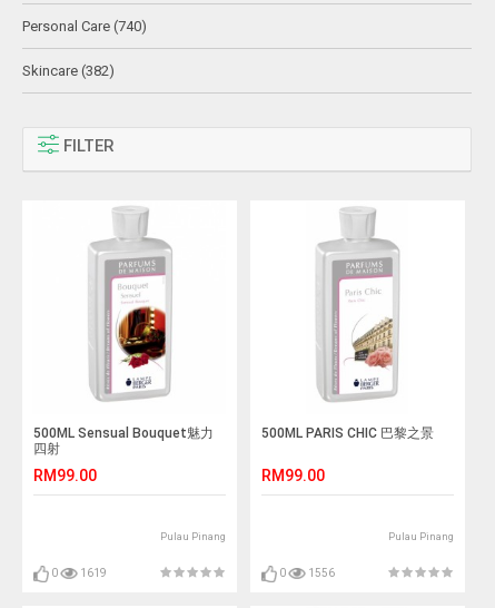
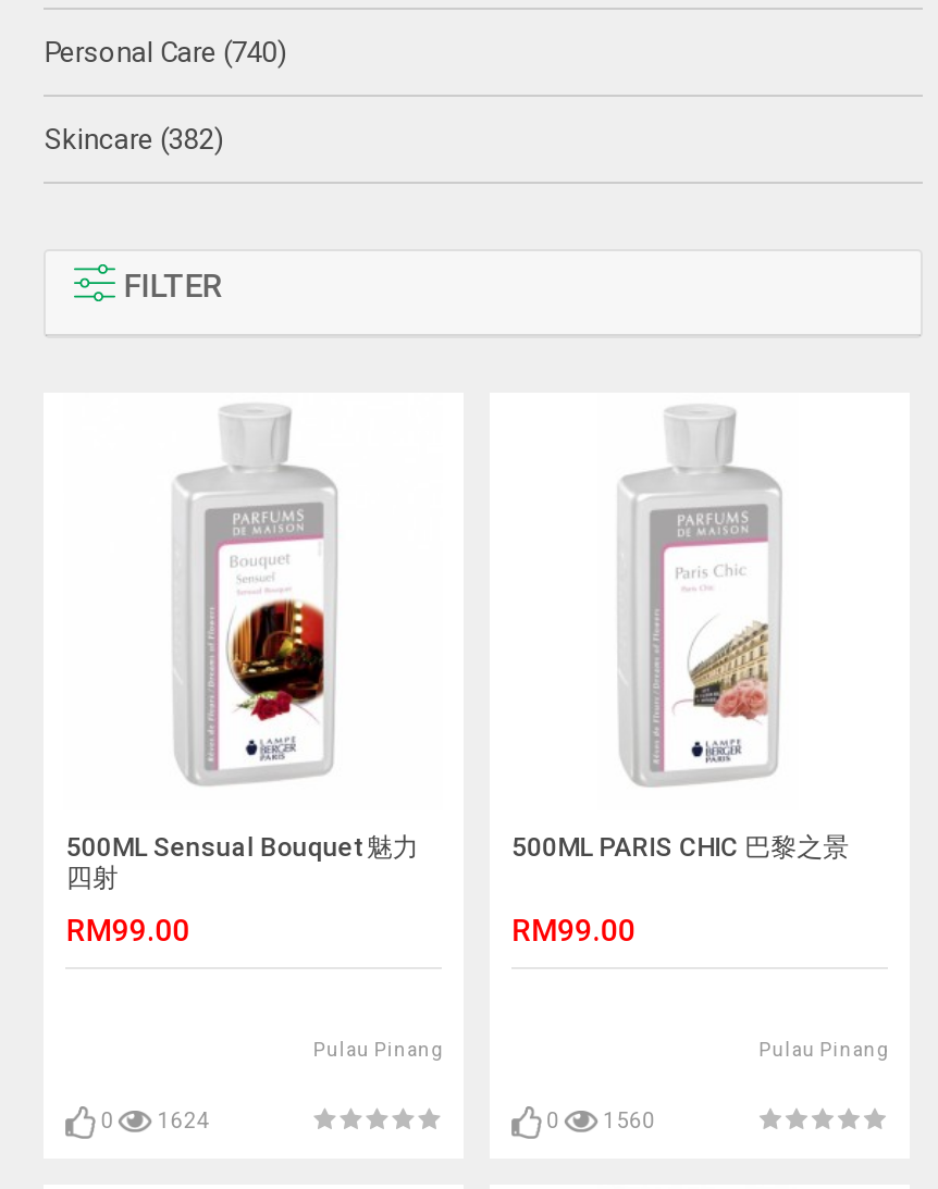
- 0 1619
+ 0 1624

- 0 1556
+ 0 1560
